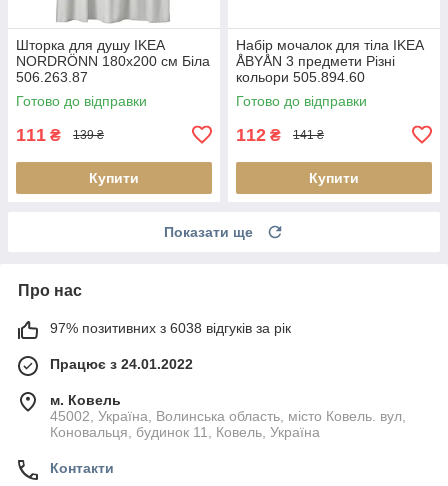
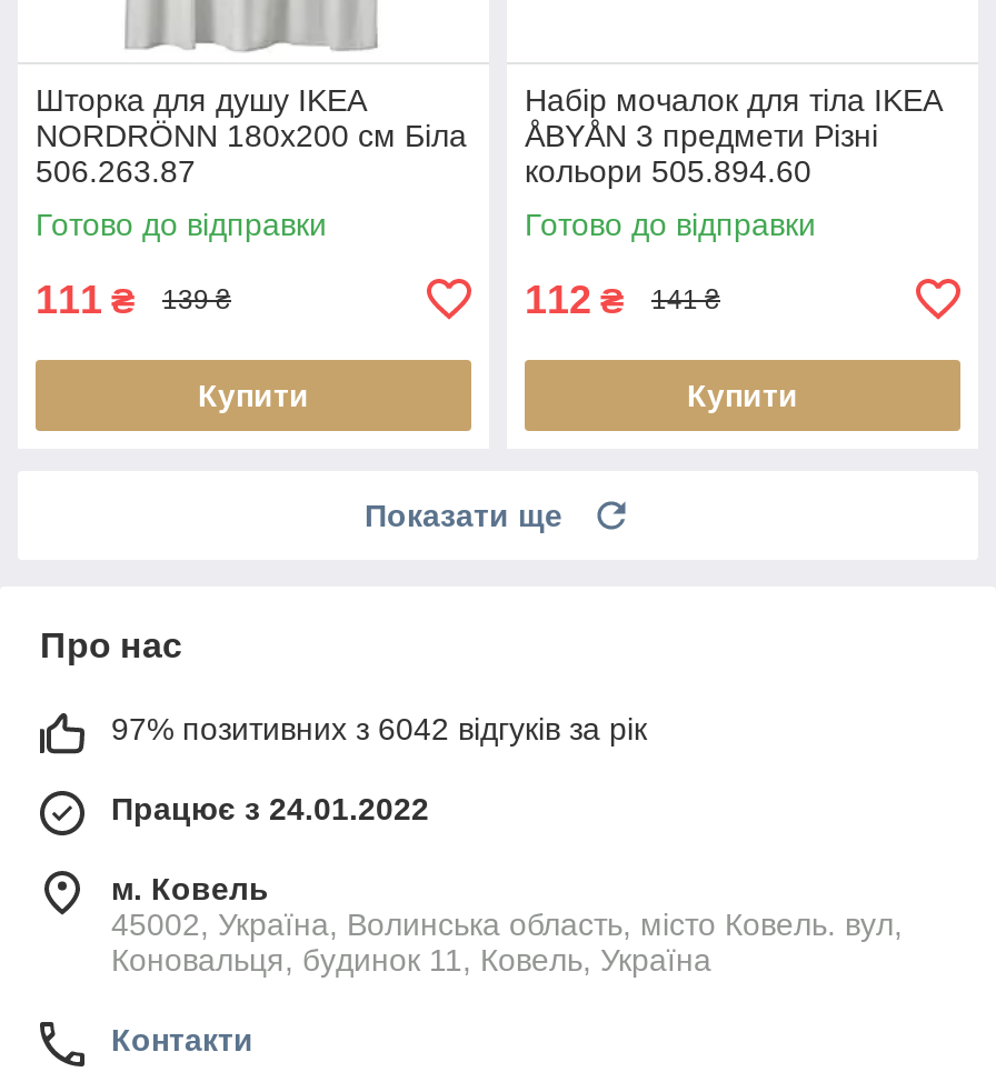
- 97% позитивних з 6038 відгуків за рік
+ 97% позитивних з 6042 відгуків за рік
